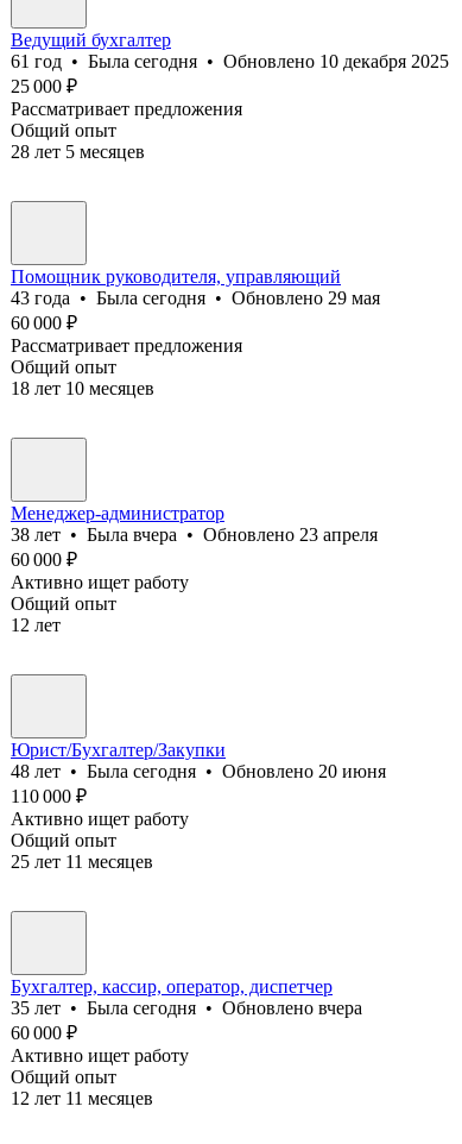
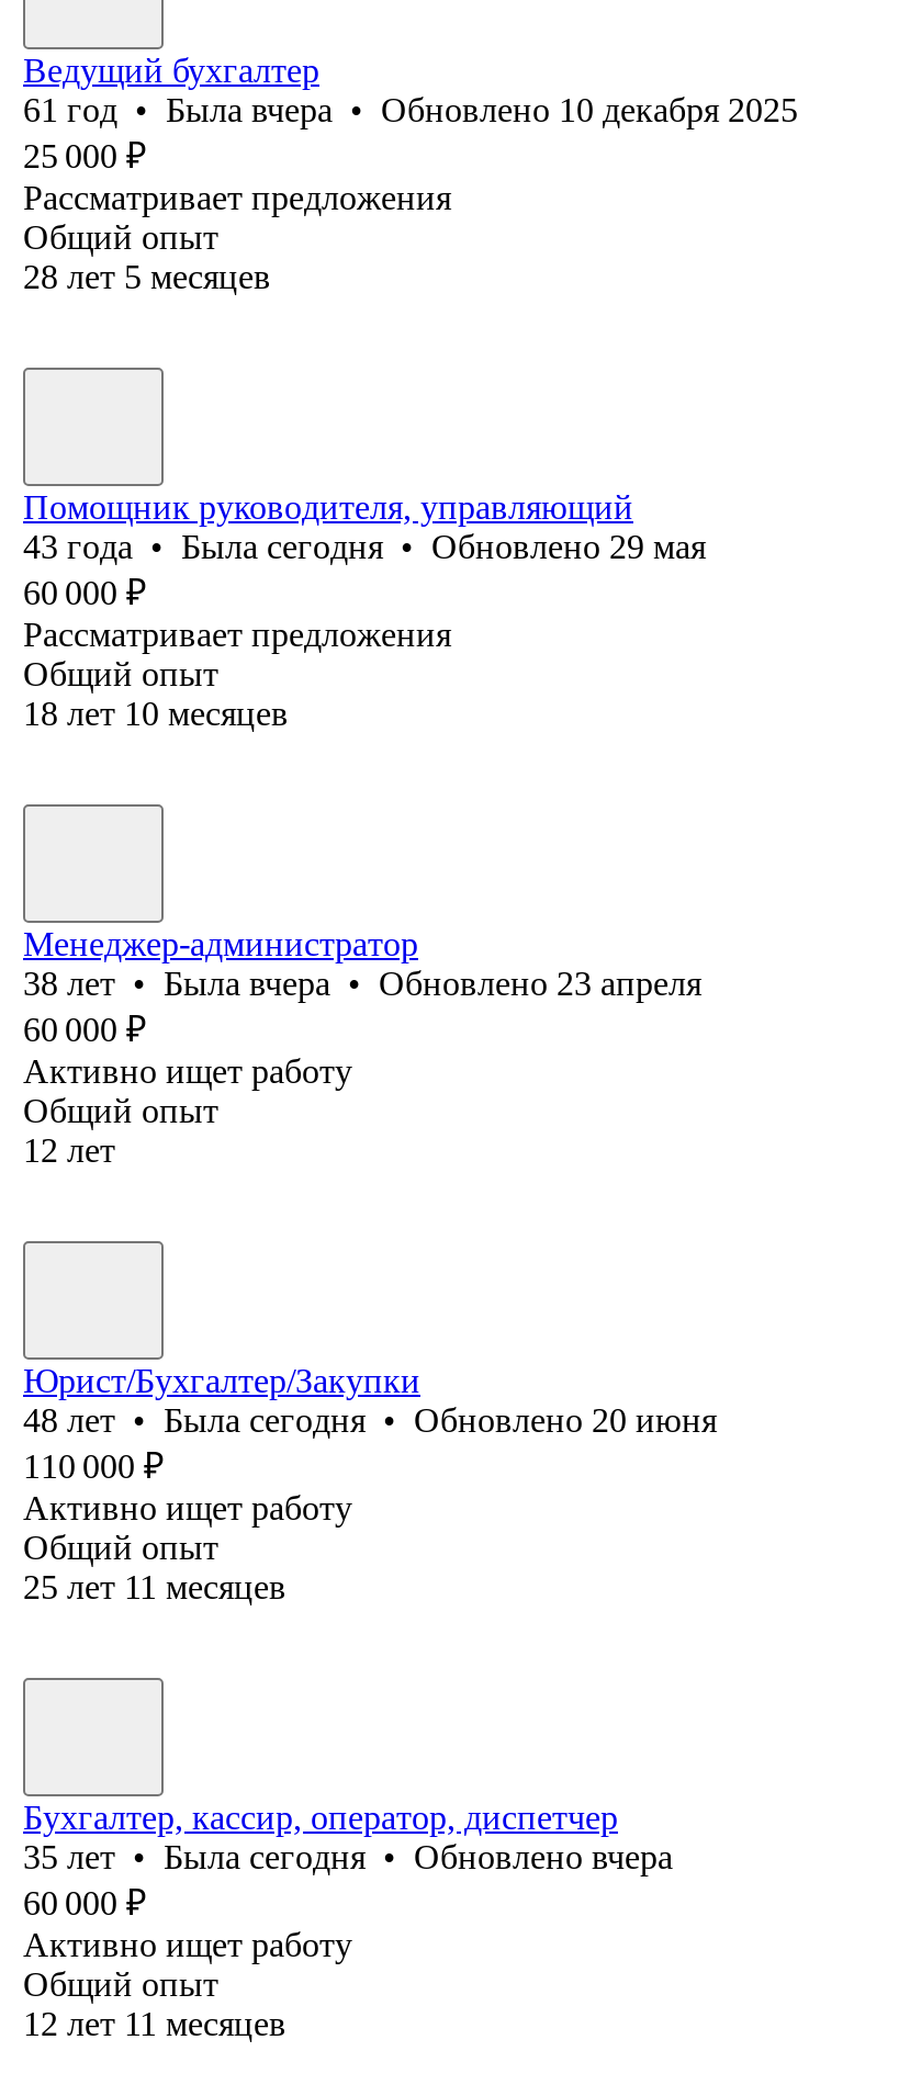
- 61 год • Была сегодня • Обновлено 10 декабря 2025
+ 61 год • Была вчера • Обновлено 10 декабря 2025
